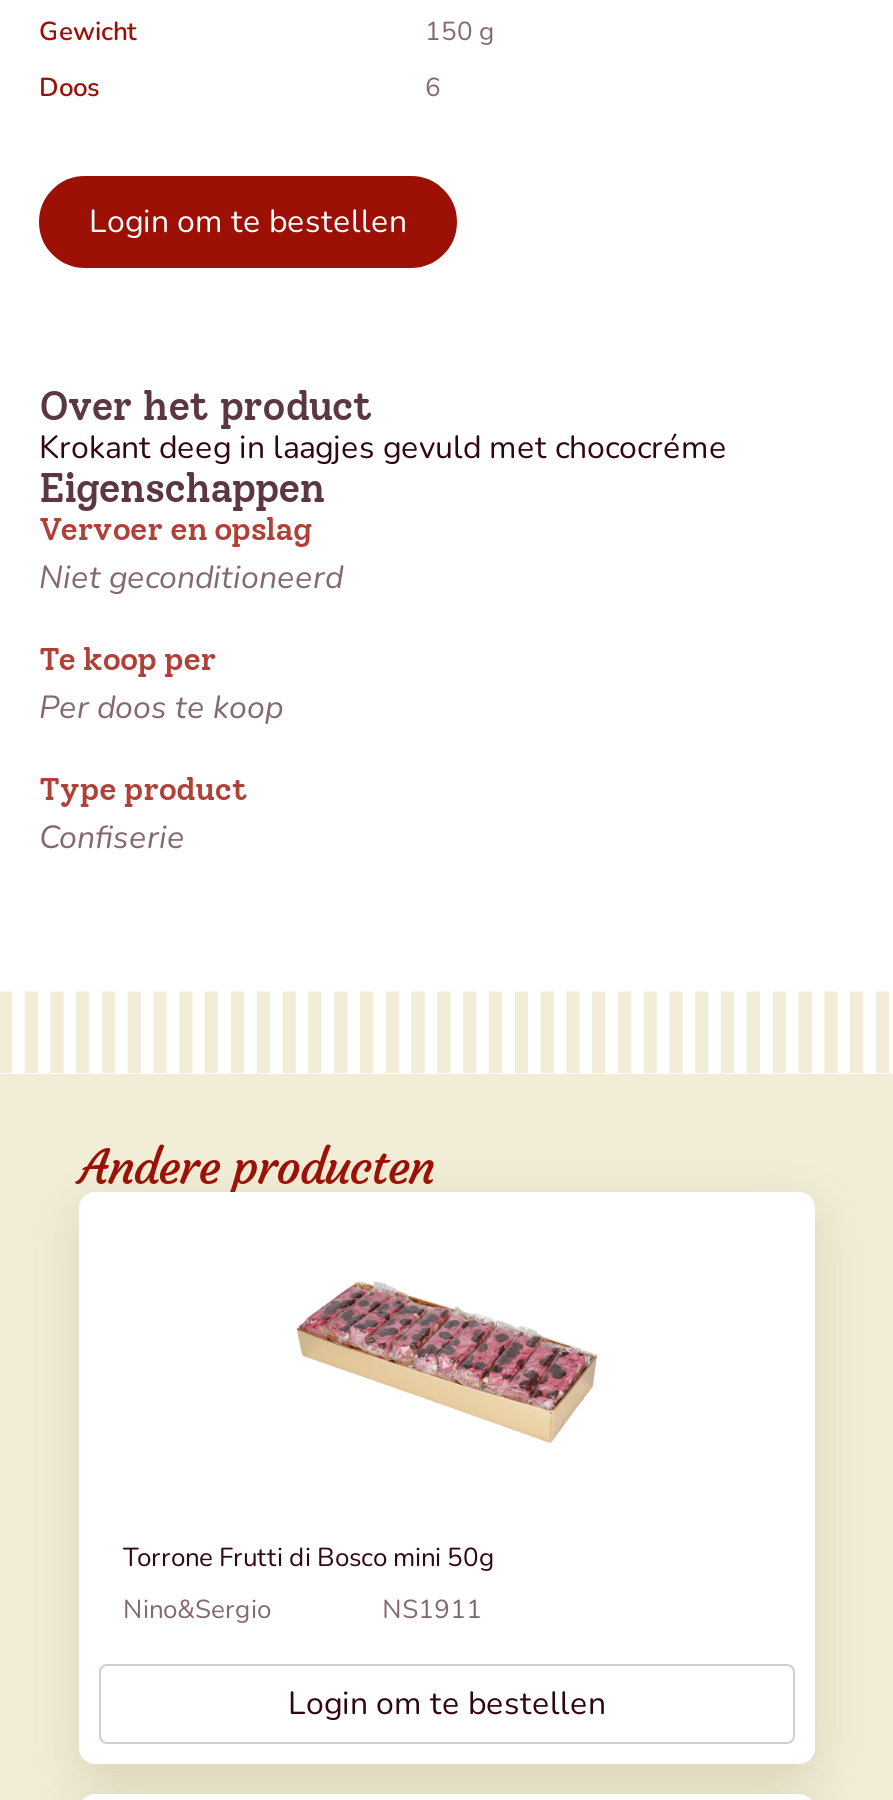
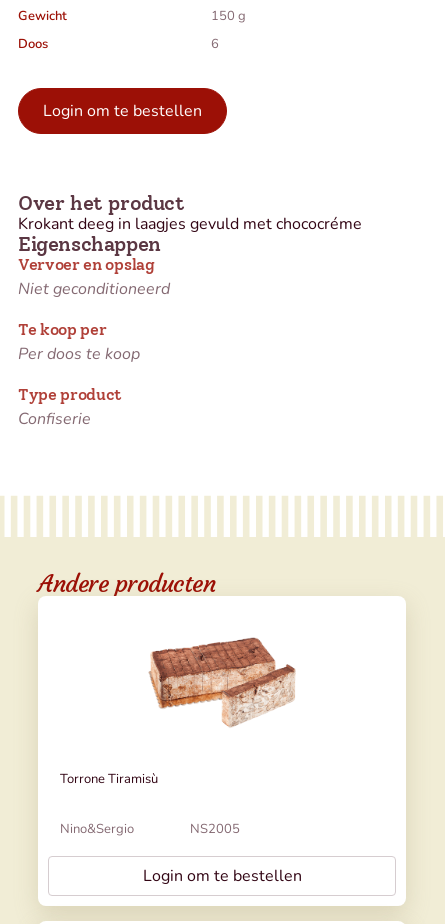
- [image]
+ [image]

- Torrone Frutti di Bosco mini 50g
+ Torrone Tiramisù

- NS1911
+ NS2005
